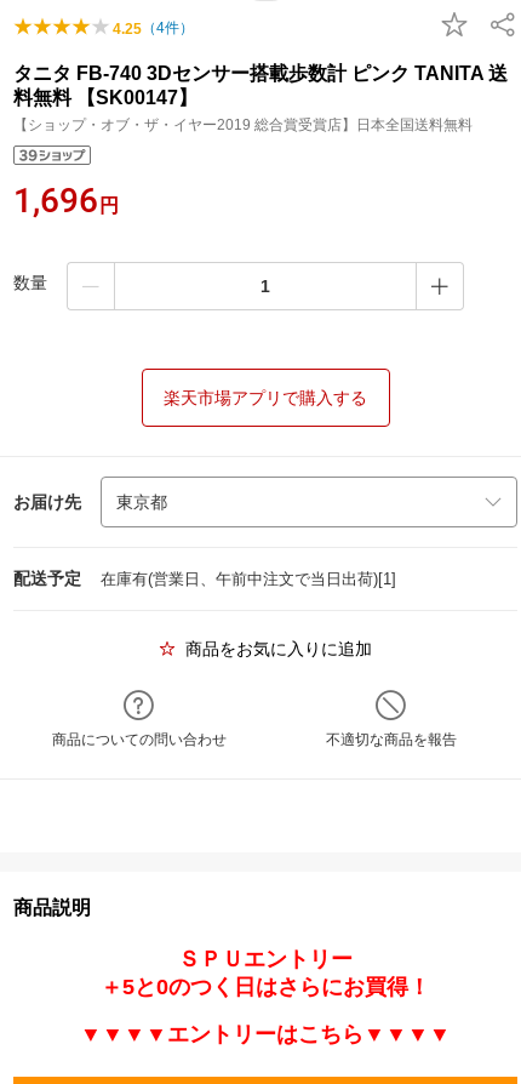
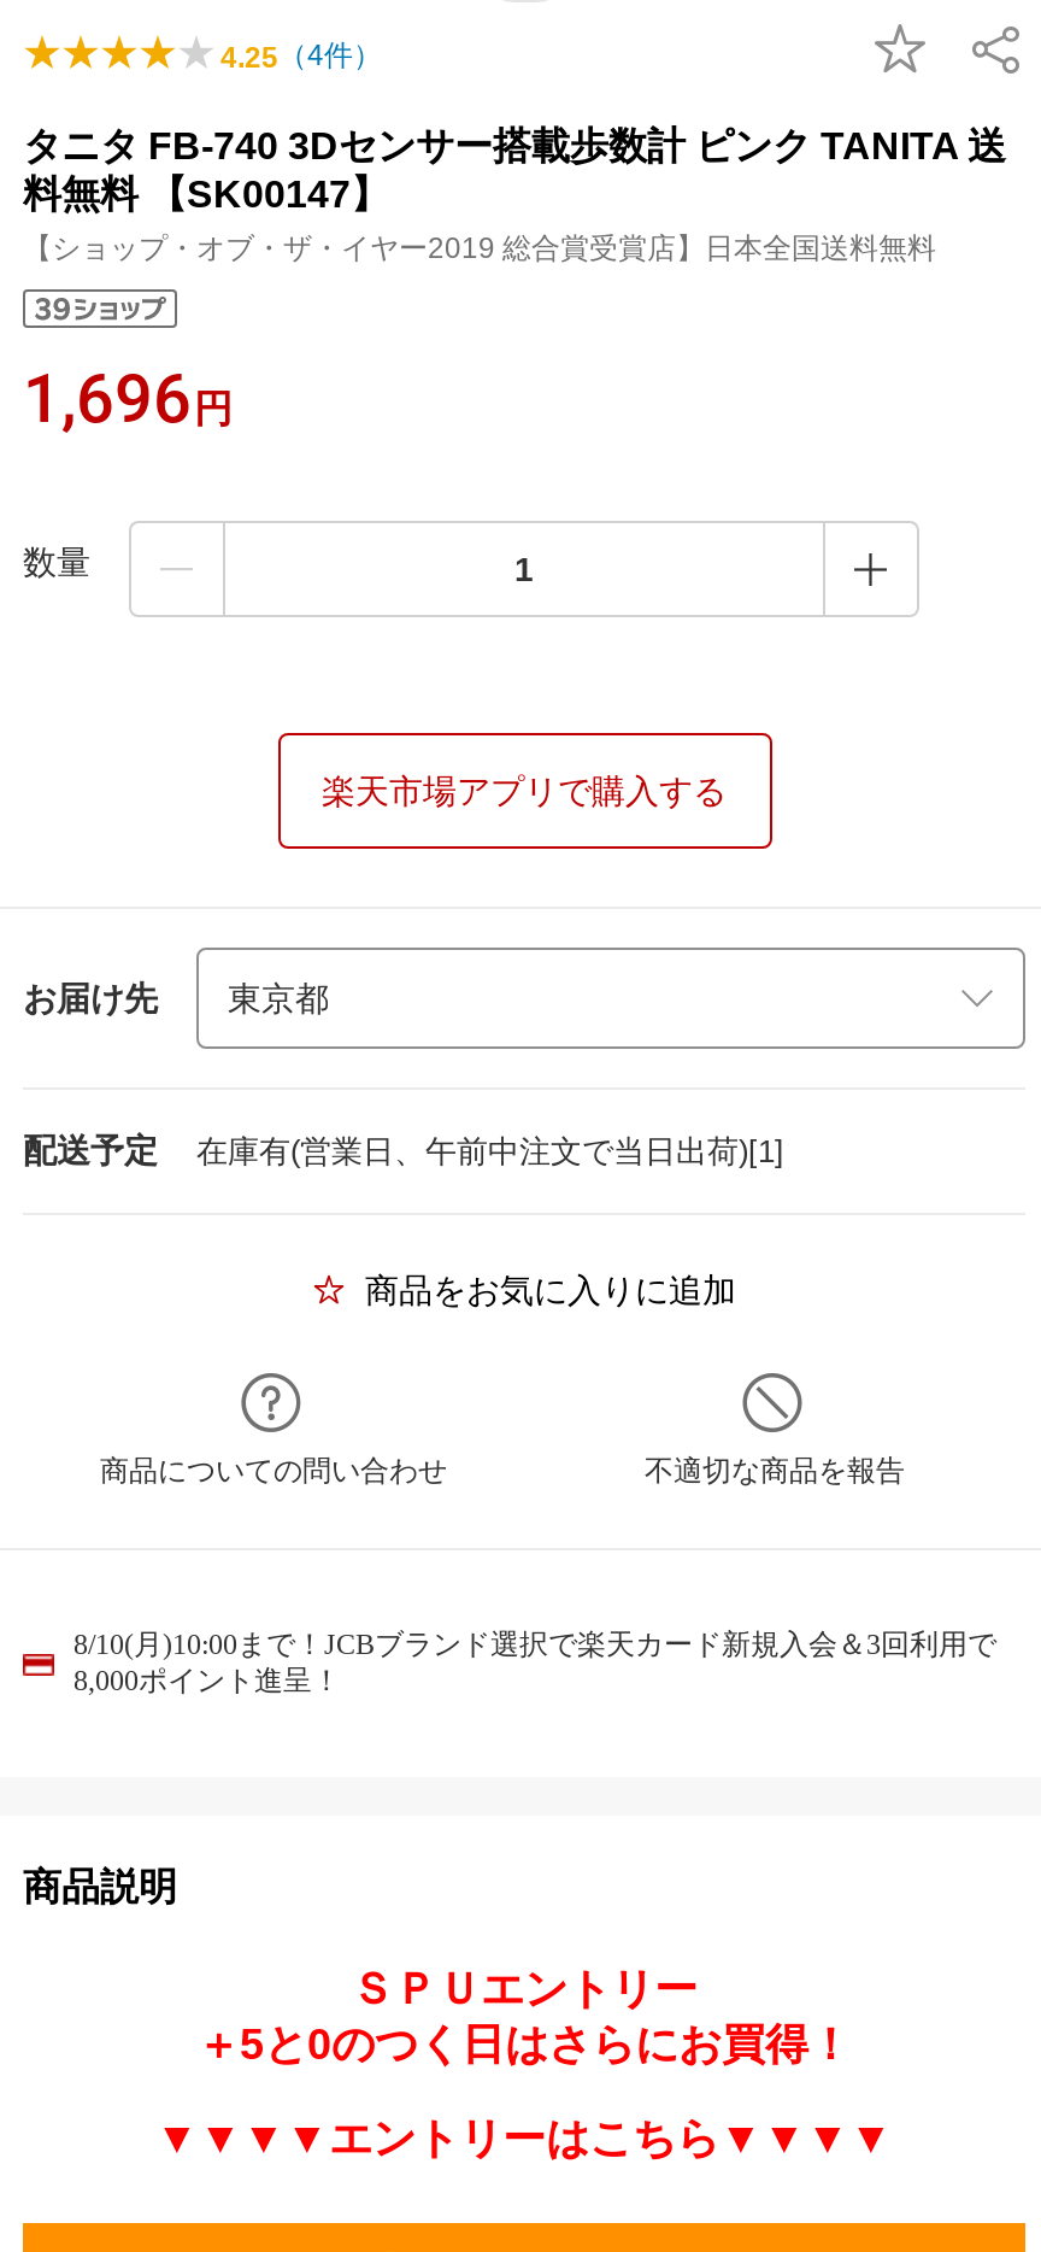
+ 8/10(月)10:00まで！JCBブランド選択で楽天カード新規入会＆3回利用で
+ 8,000ポイント進呈！
